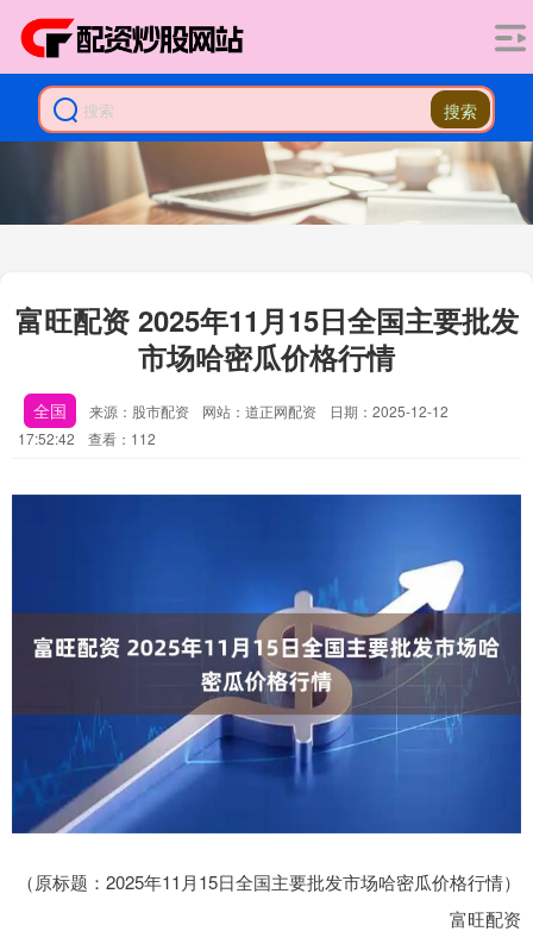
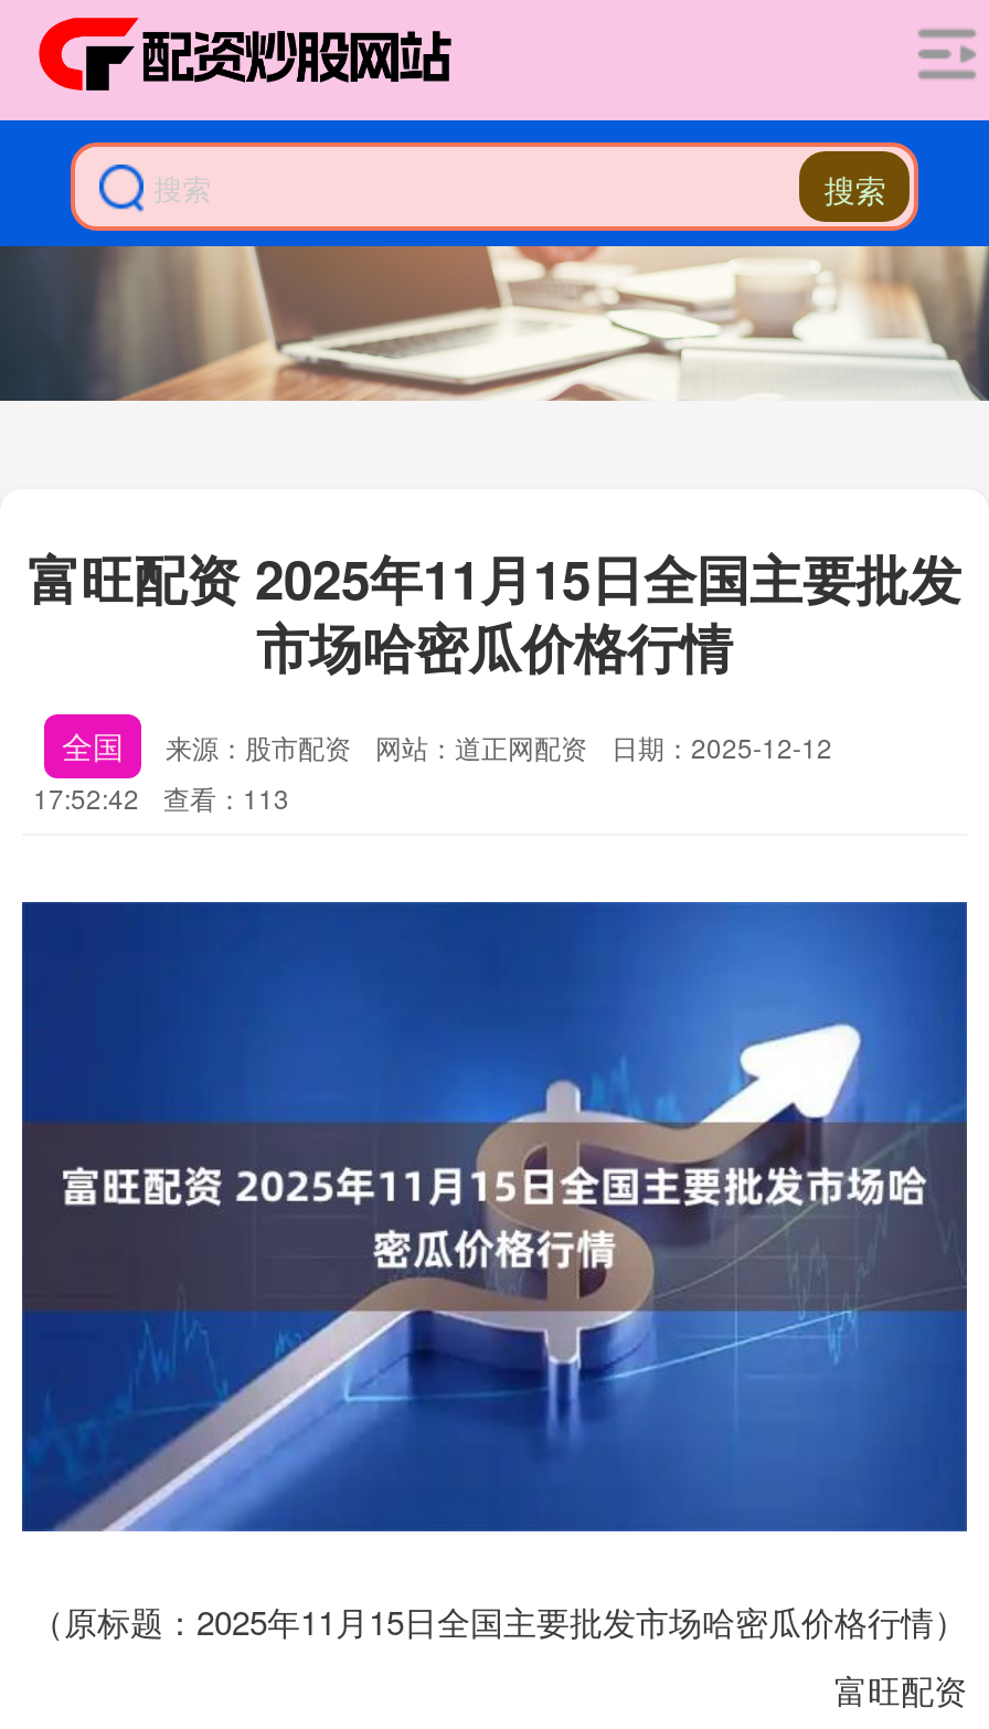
- 17:52:42 查看：112
+ 17:52:42 查看：113
